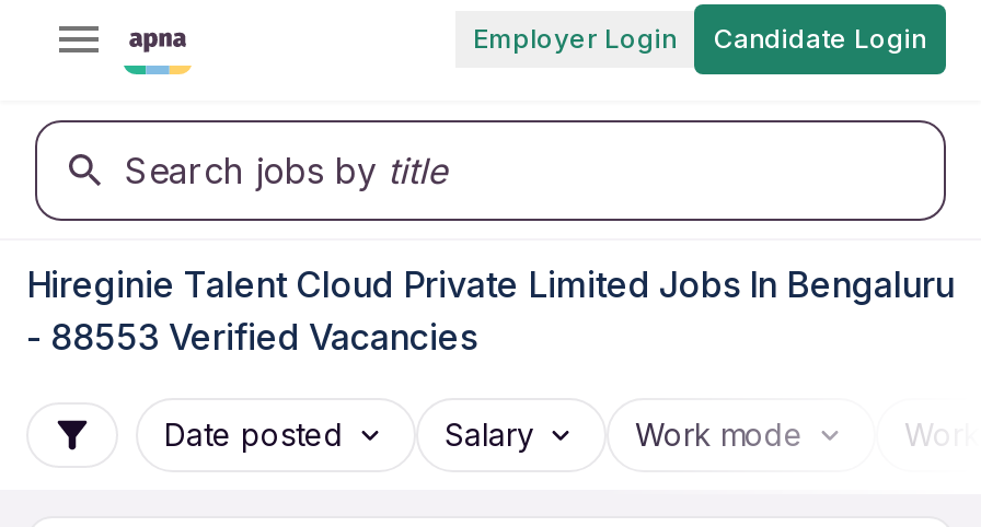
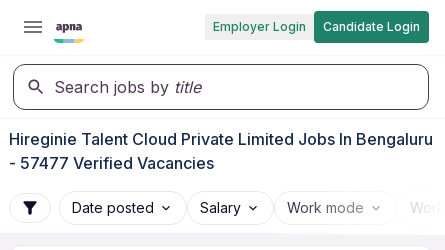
- - 88553 Verified Vacancies
+ - 57477 Verified Vacancies
